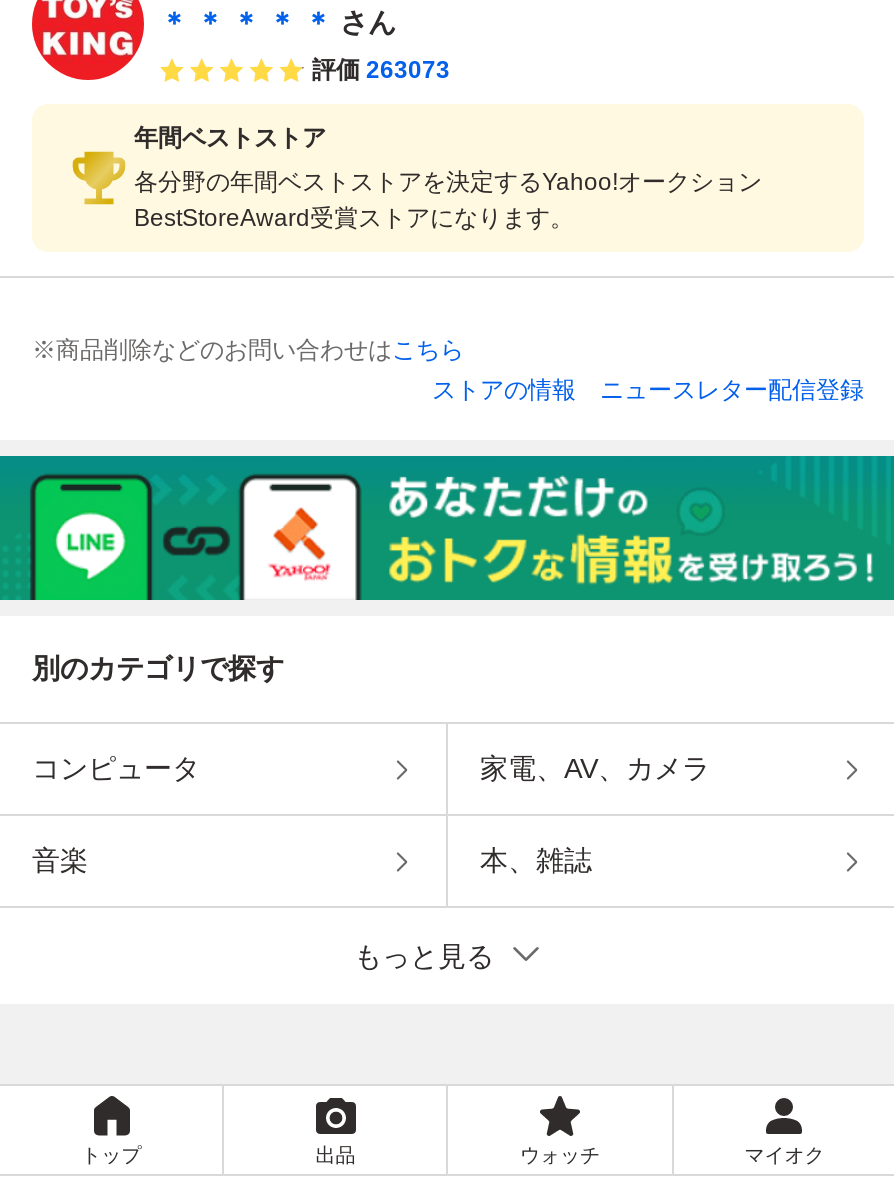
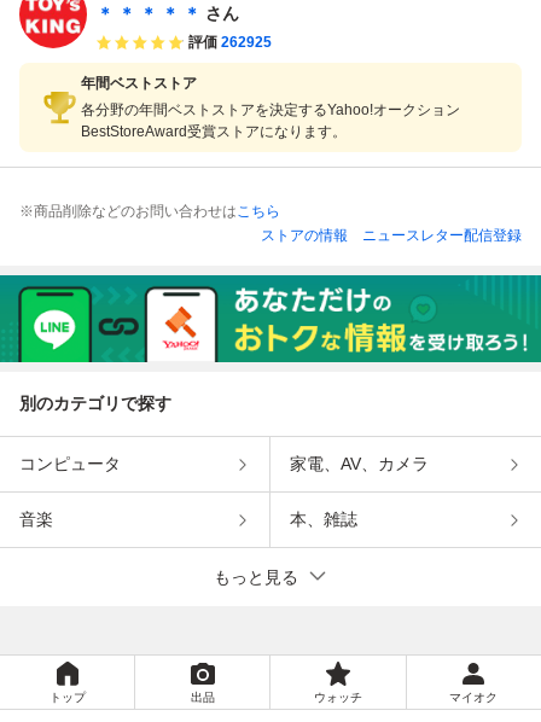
- 評価 263073
+ 評価 262925
